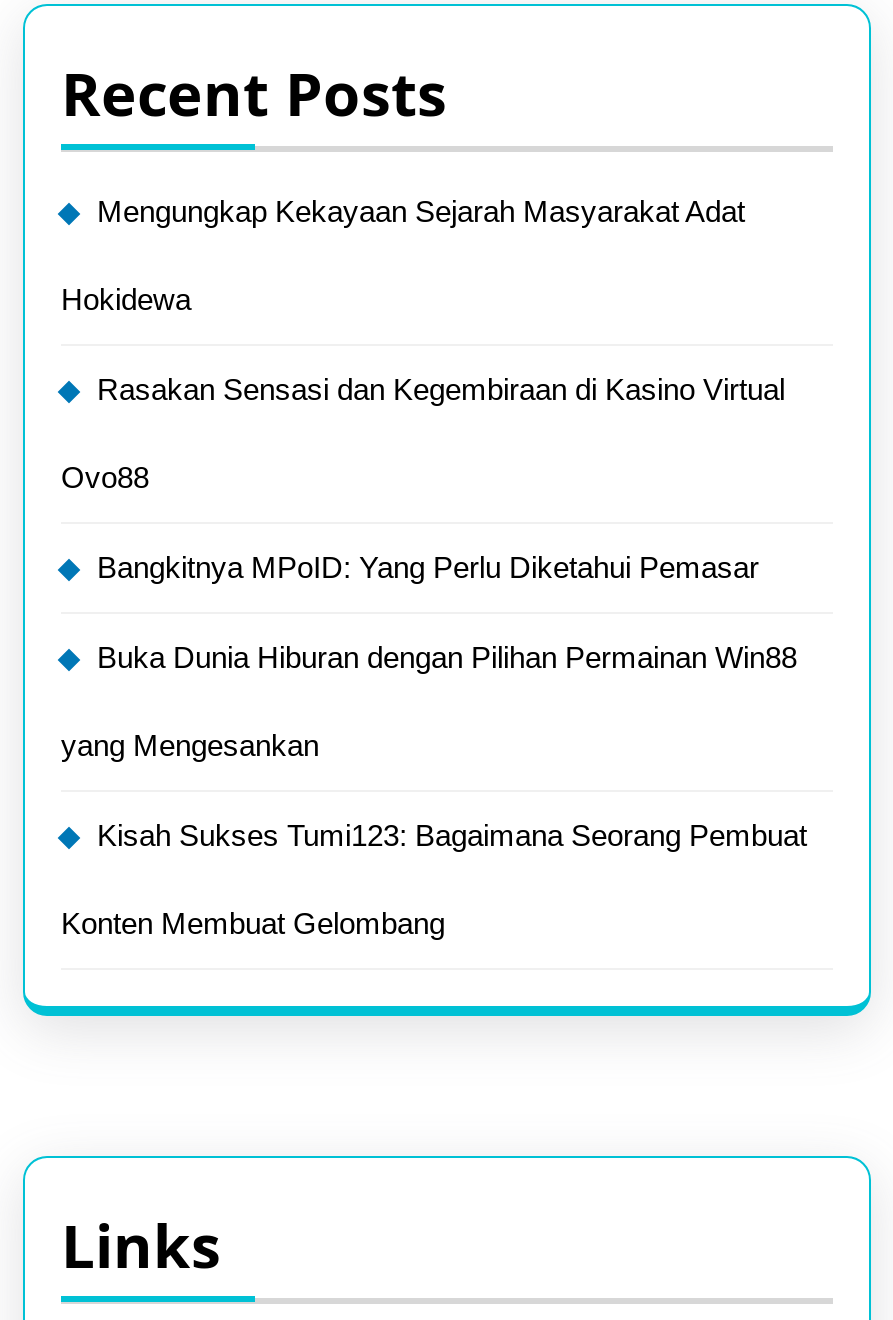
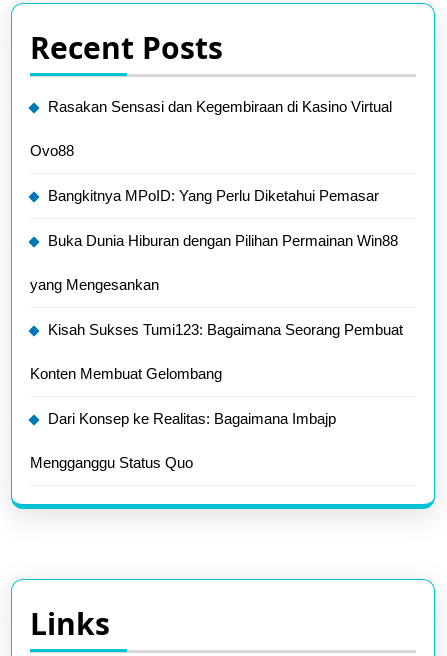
- Mengungkap Kekayaan Sejarah Masyarakat Adat
- Hokidewa

moved up: Rasakan Sensasi dan Kegembiraan di Kasino Virtual | Ovo88 | Bangkitnya MPoID: Yang Perlu Diketahui Pemasar | Buka Dunia Hiburan dengan Pilihan Permainan Win88 | yang Mengesankan | Kisah Sukses Tumi123: Bagaimana Seorang Pembuat | Konten Membuat Gelombang

+ Dari Konsep ke Realitas: Bagaimana Imbajp
+ Mengganggu Status Quo
